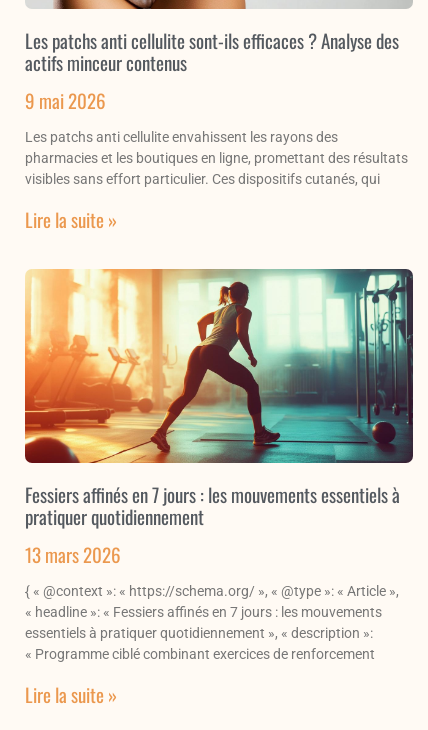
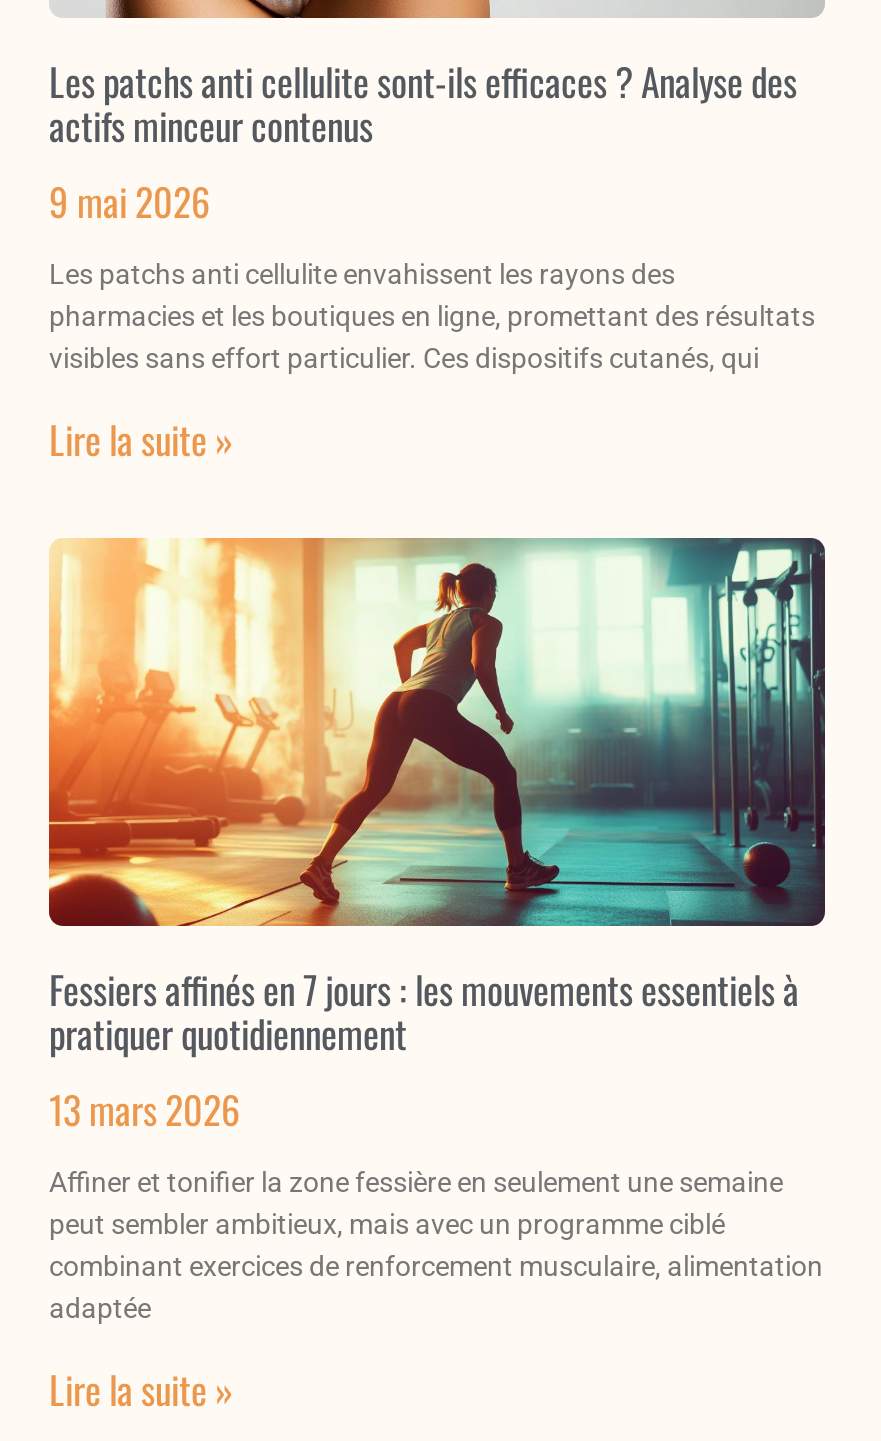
- { « @context »: « https://schema.org/ », « @type »: « Article »,
- « headline »: « Fessiers affinés en 7 jours : les mouvements
- essentiels à pratiquer quotidiennement », « description »:
- « Programme ciblé combinant exercices de renforcement
+ Affiner et tonifier la zone fessière en seulement une semaine
+ peut sembler ambitieux, mais avec un programme ciblé
+ combinant exercices de renforcement musculaire, alimentation
+ adaptée
